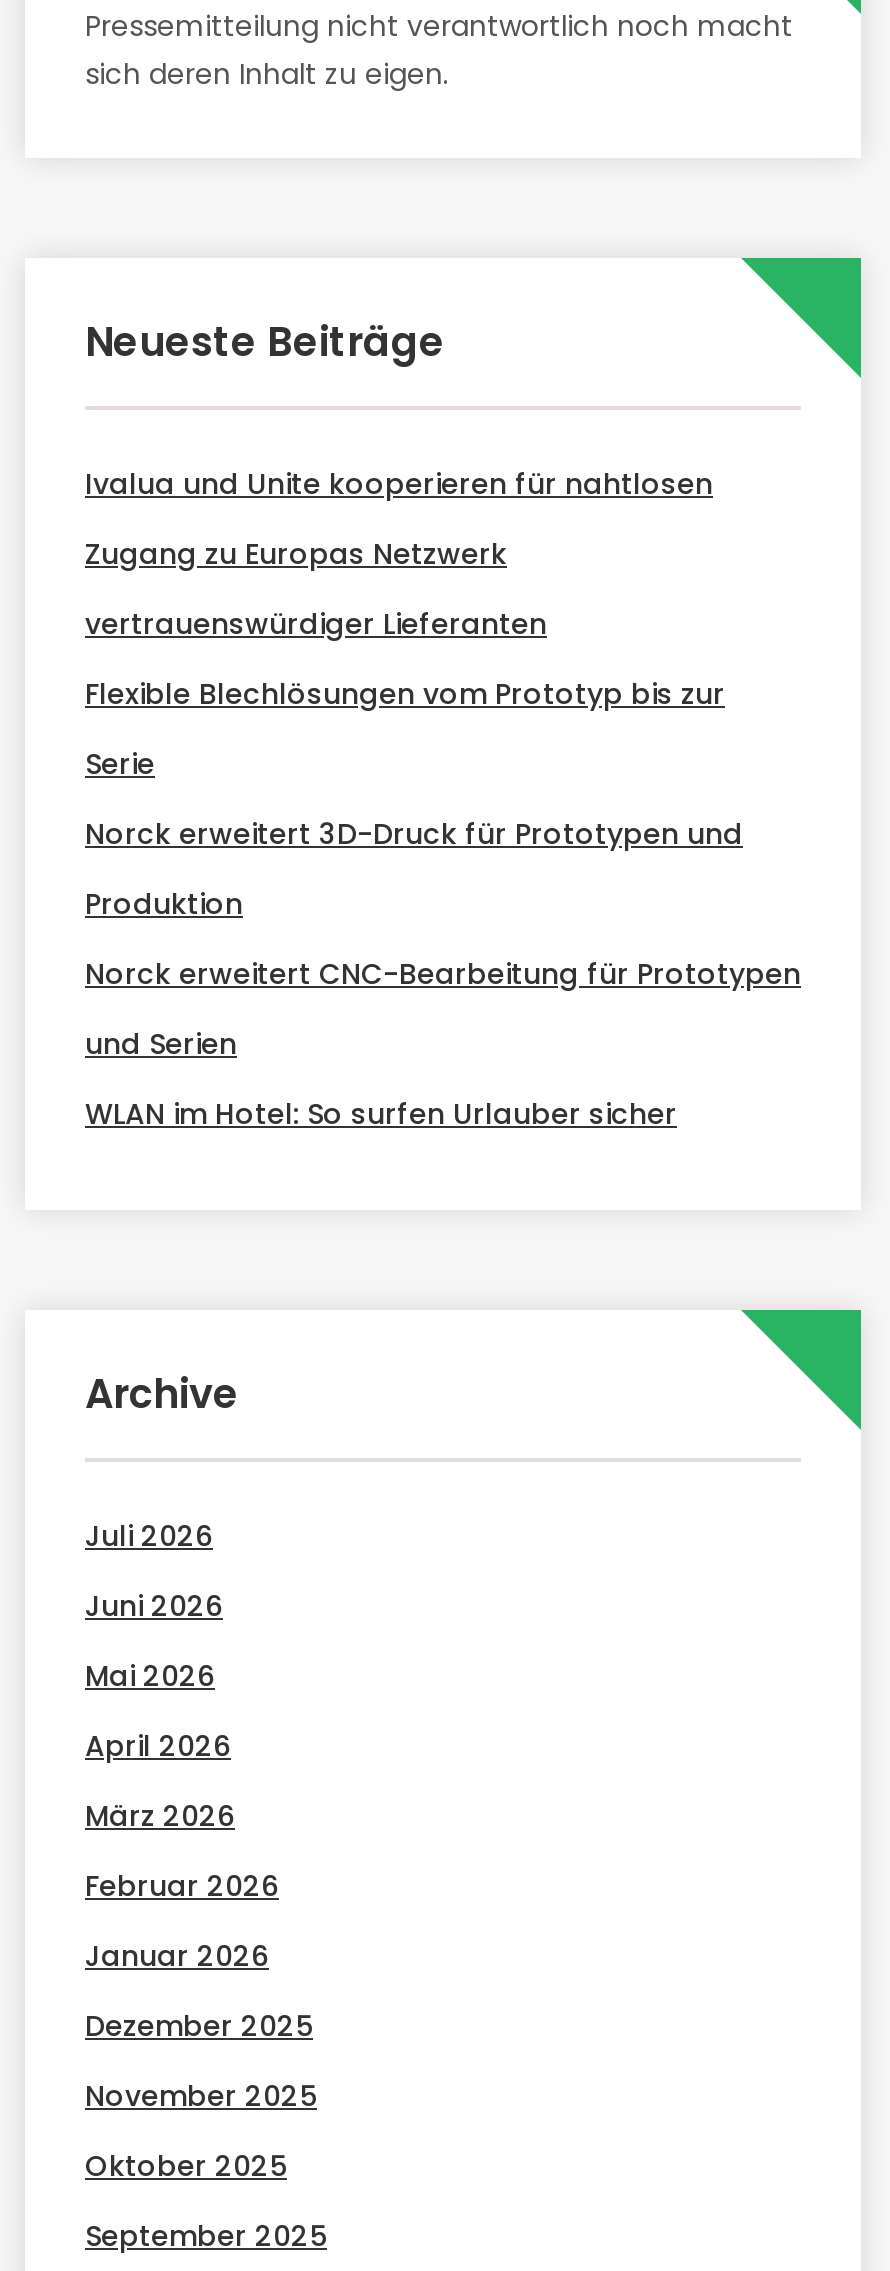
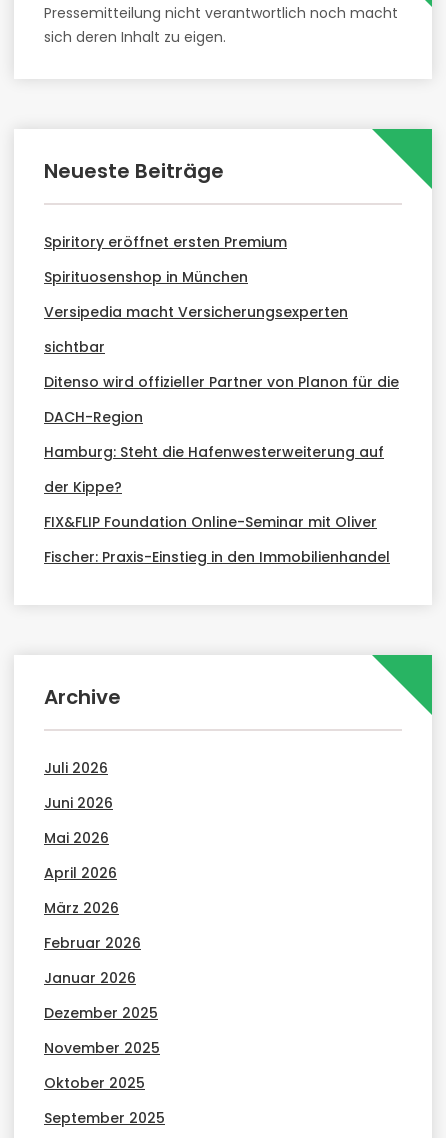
- Ivalua und Unite kooperieren für nahtlosen
+ Spiritory eröffnet ersten Premium

- Zugang zu Europas Netzwerk
+ Spirituosenshop in München

- vertrauenswürdiger Lieferanten
+ Versipedia macht Versicherungsexperten

- Flexible Blechlösungen vom Prototyp bis zur
+ sichtbar

- Serie
+ Ditenso wird offizieller Partner von Planon für die

- Norck erweitert 3D-Druck für Prototypen und
+ DACH-Region

- Produktion
+ Hamburg: Steht die Hafenwesterweiterung auf

- Norck erweitert CNC-Bearbeitung für Prototypen
+ der Kippe?

- und Serien
+ FIX&FLIP Foundation Online-Seminar mit Oliver

- WLAN im Hotel: So surfen Urlauber sicher
+ Fischer: Praxis-Einstieg in den Immobilienhandel
